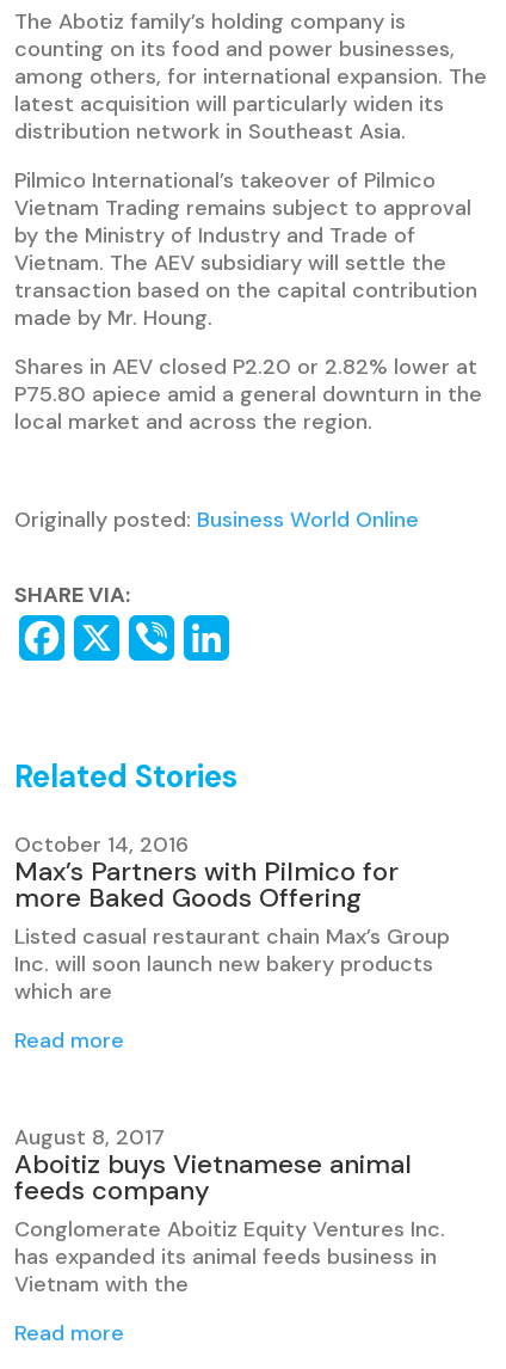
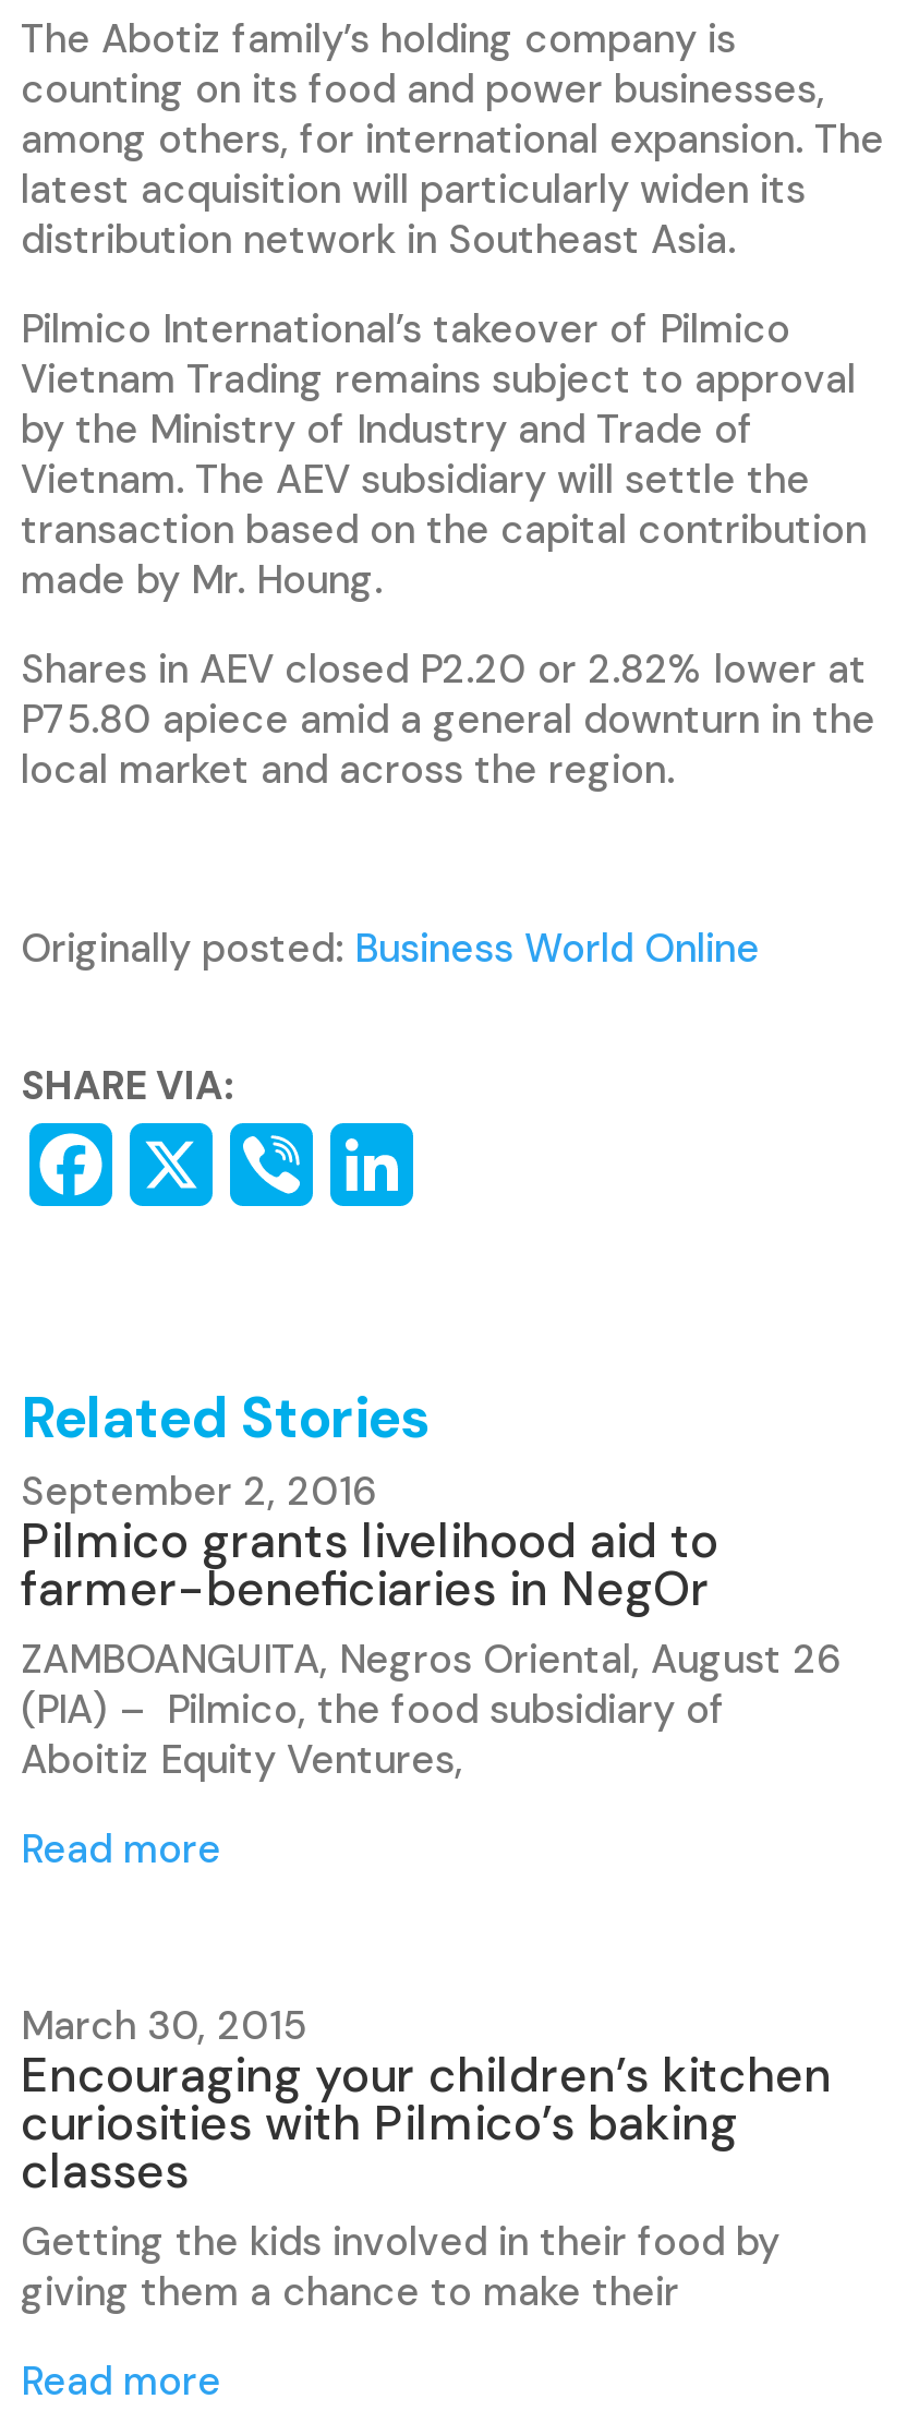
- October 14, 2016
- Max’s Partners with Pilmico for
- more Baked Goods Offering
- Listed casual restaurant chain Max’s Group
- Inc. will soon launch new bakery products
- which are
+ September 2, 2016
+ Pilmico grants livelihood aid to
+ farmer-beneficiaries in NegOr
+ ZAMBOANGUITA, Negros Oriental, August 26
+ (PIA) – Pilmico, the food subsidiary of
+ Aboitiz Equity Ventures,

- August 8, 2017
- Aboitiz buys Vietnamese animal
- feeds company
- Conglomerate Aboitiz Equity Ventures Inc.
- has expanded its animal feeds business in
- Vietnam with the
+ March 30, 2015
+ Encouraging your children’s kitchen
+ curiosities with Pilmico’s baking
+ classes
+ Getting the kids involved in their food by
+ giving them a chance to make their
